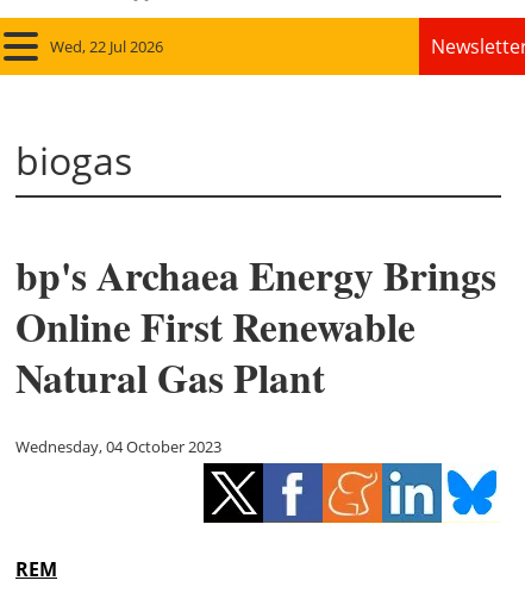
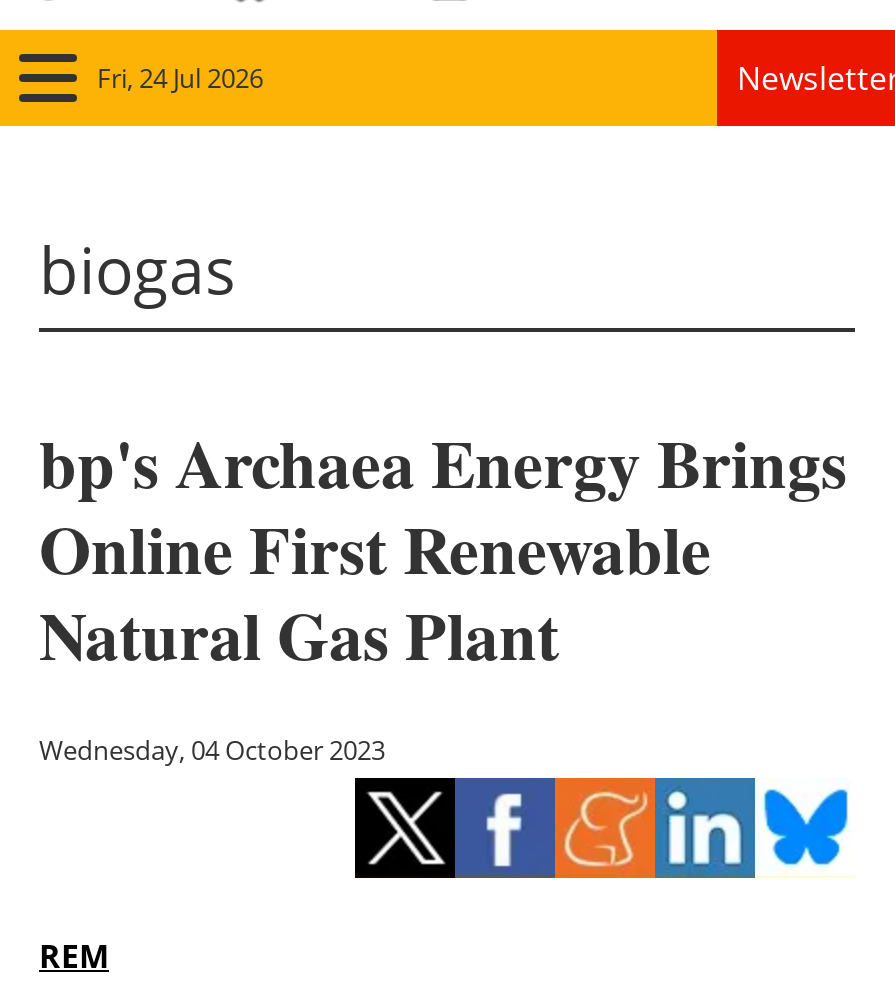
- Wed, 22 Jul 2026
+ Fri, 24 Jul 2026
